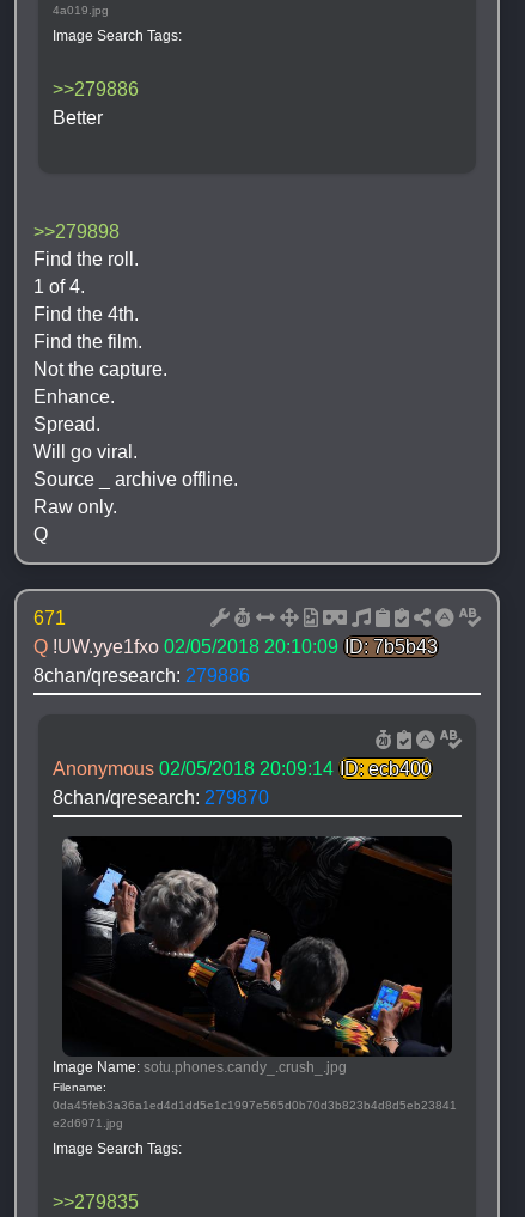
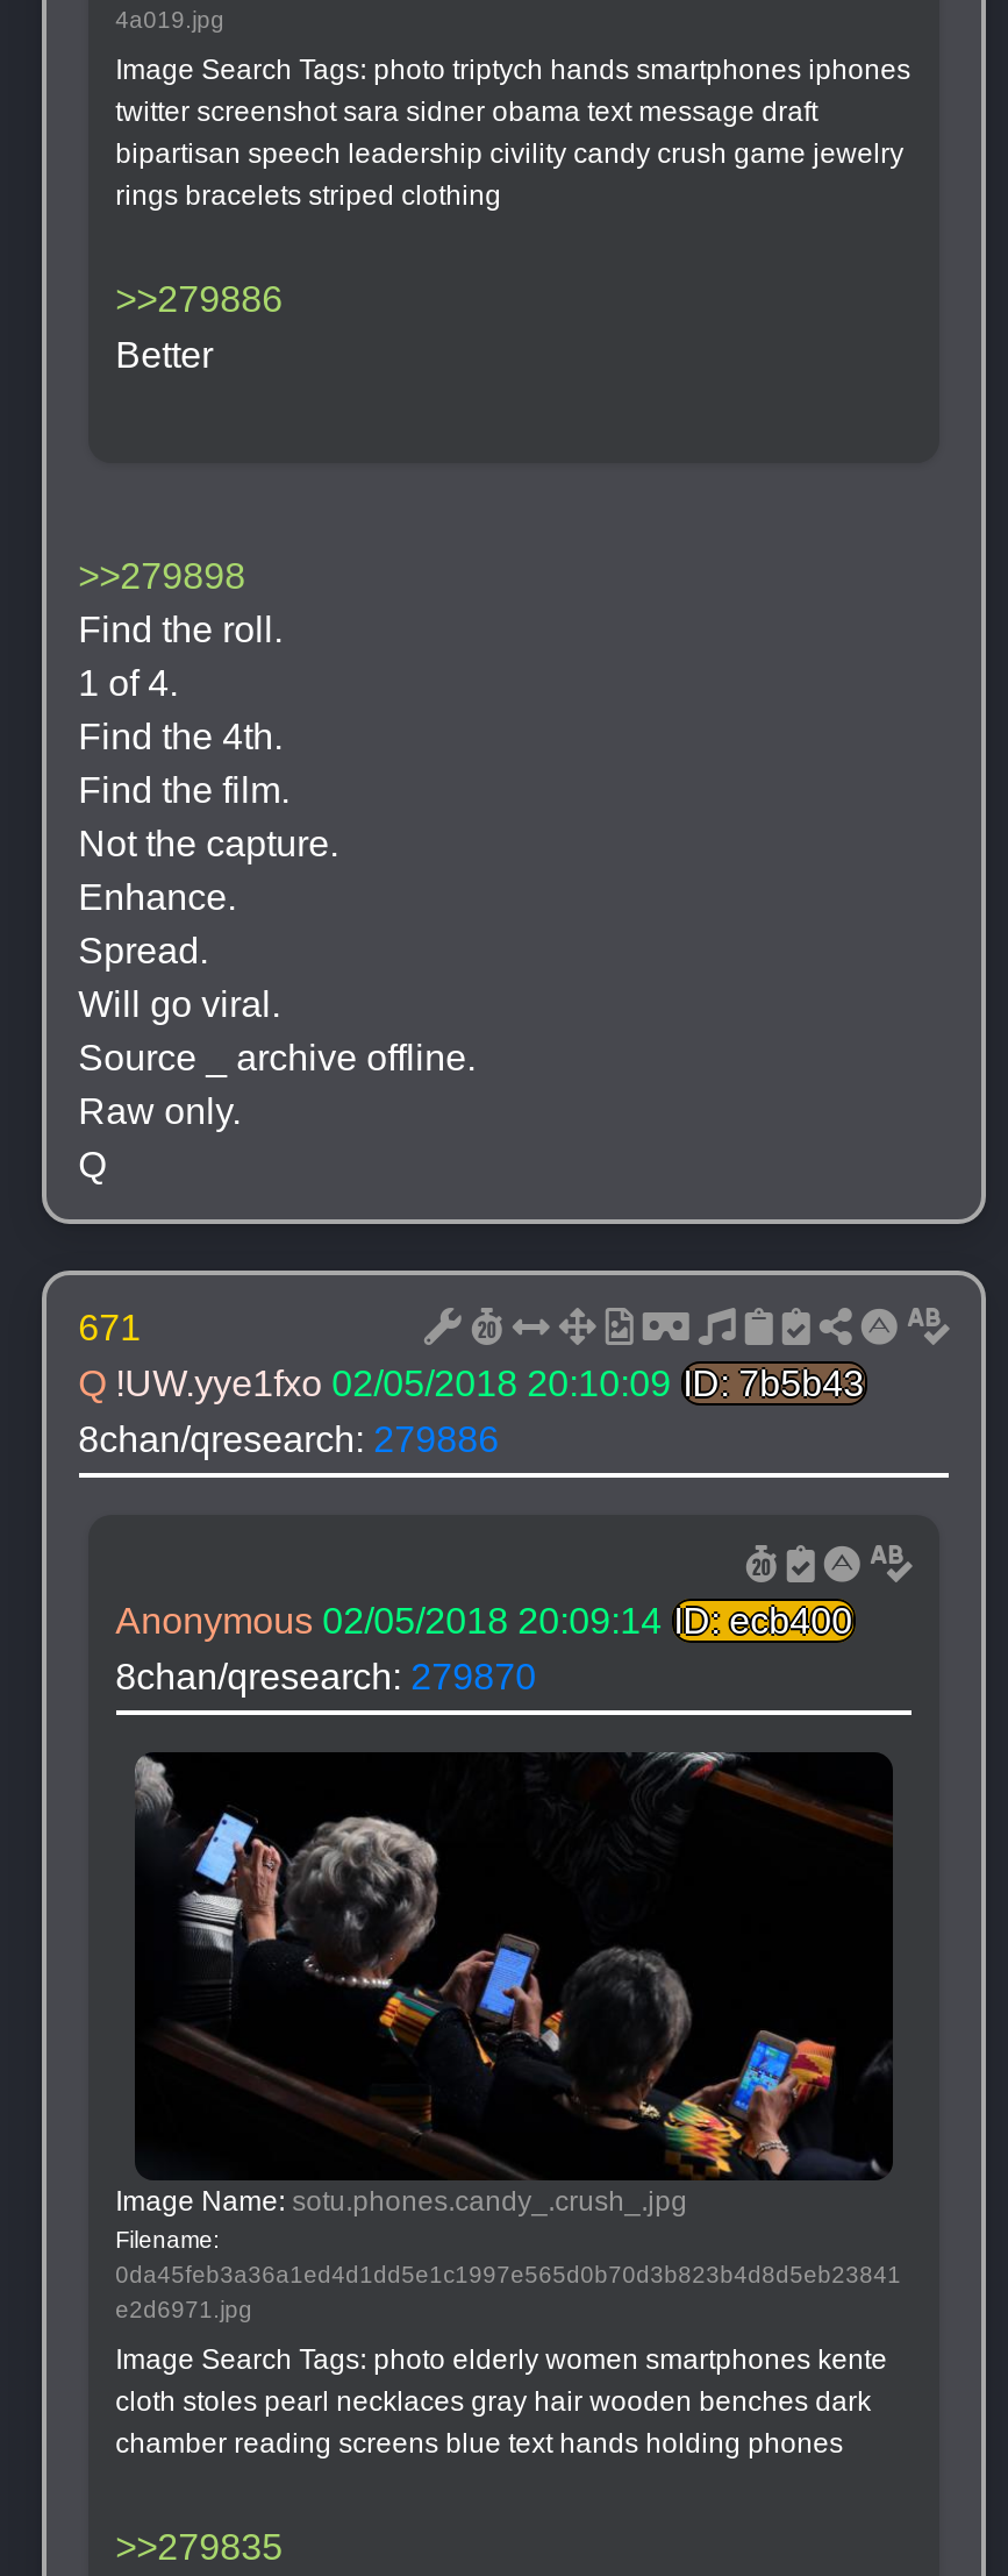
- Image Search Tags:
+ Image Search Tags: photo triptych hands smartphones iphones
+ twitter screenshot sara sidner obama text message draft
+ bipartisan speech leadership civility candy crush game jewelry
+ rings bracelets striped clothing

- Image Search Tags:
+ Image Search Tags: photo elderly women smartphones kente
+ cloth stoles pearl necklaces gray hair wooden benches dark
+ chamber reading screens blue text hands holding phones
